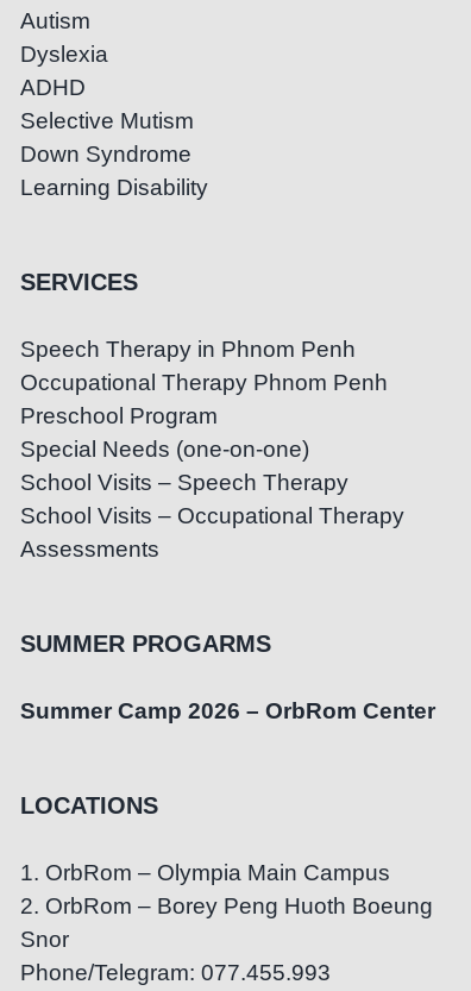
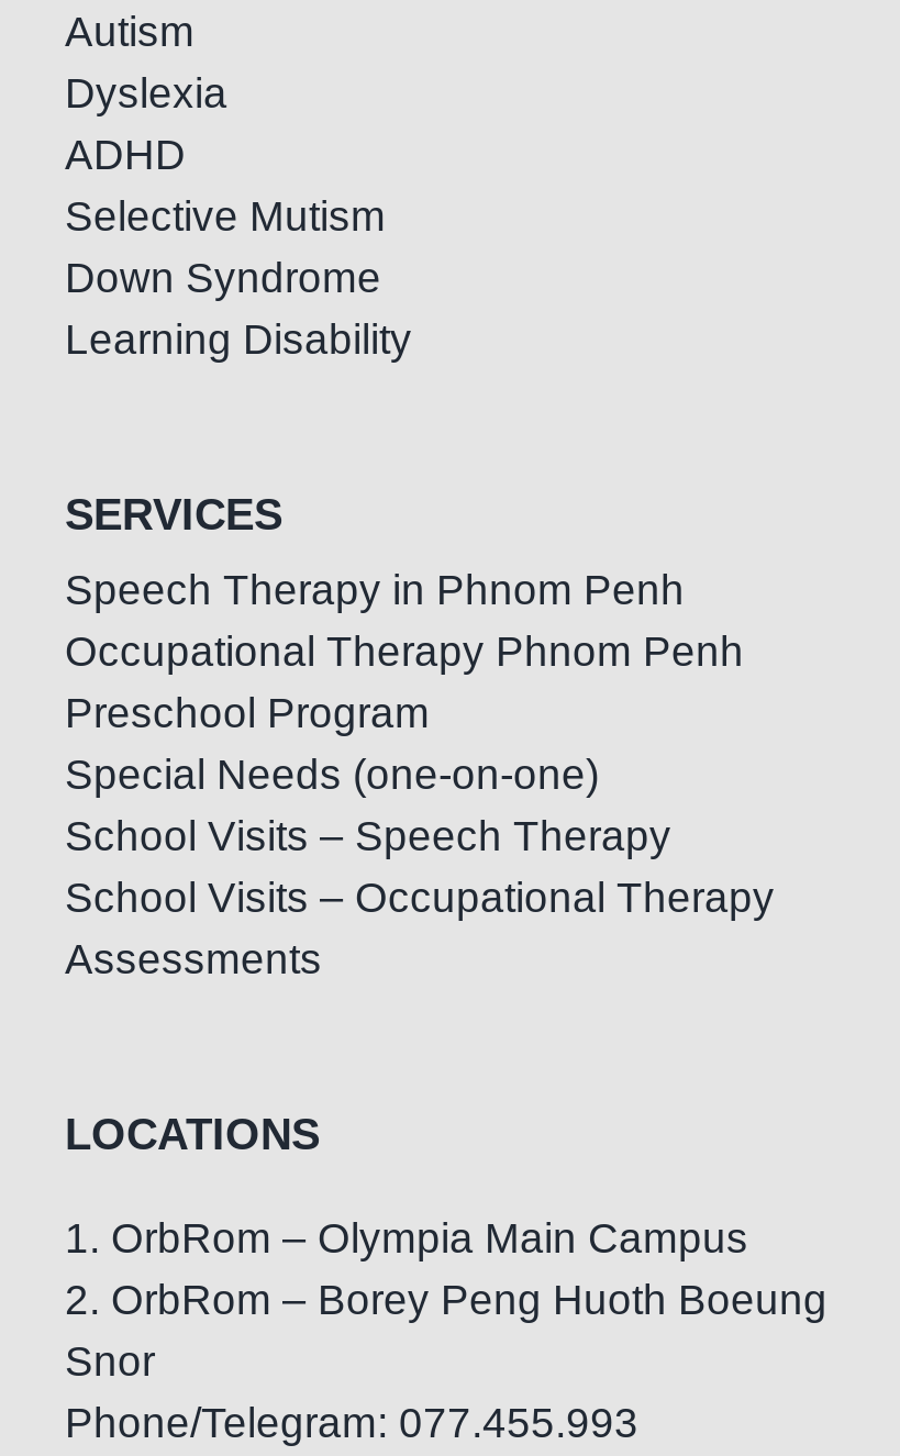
- SUMMER PROGARMS
- Summer Camp 2026 – OrbRom Center
